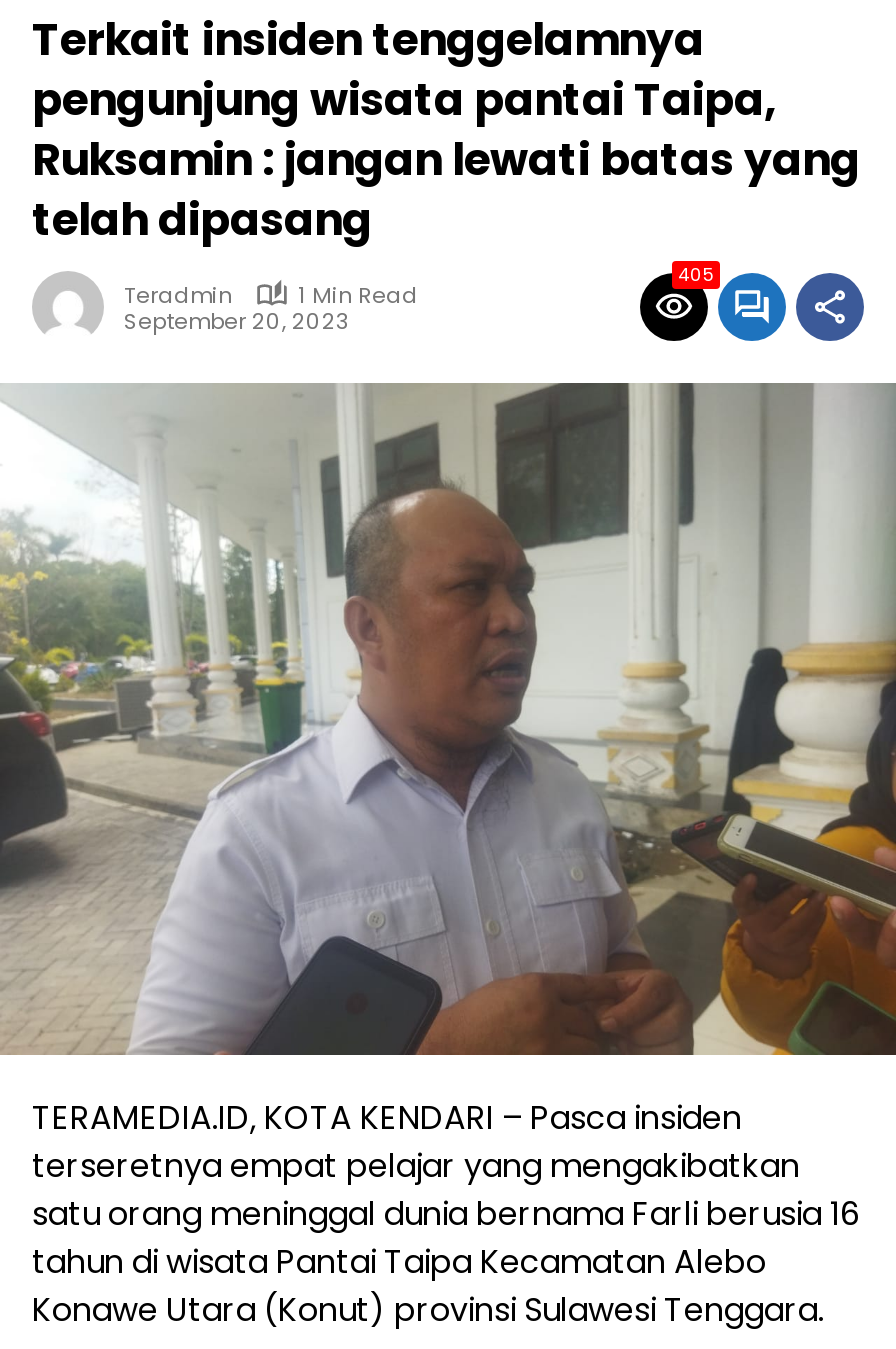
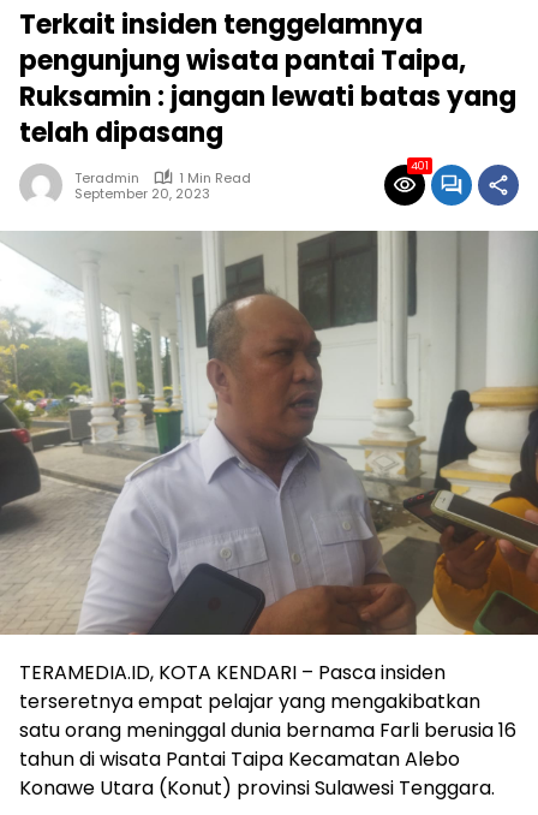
- 405
+ 401
